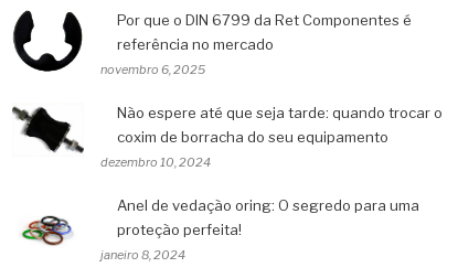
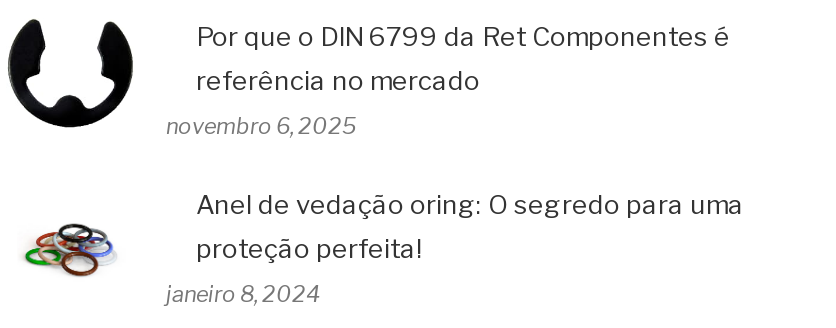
- [image]
- Não espere até que seja tarde: quando trocar o
- coxim de borracha do seu equipamento
- dezembro 10, 2024
